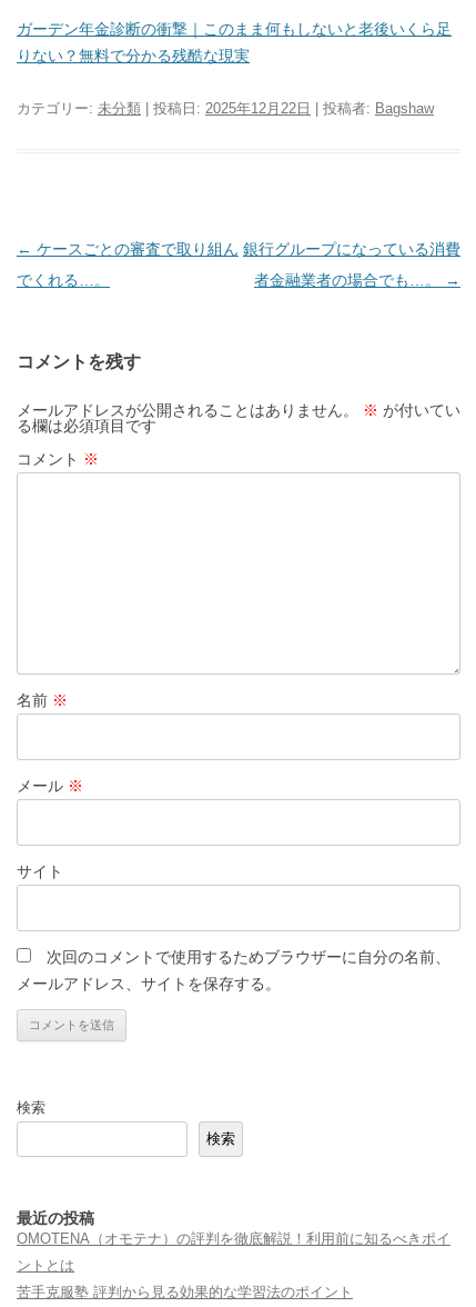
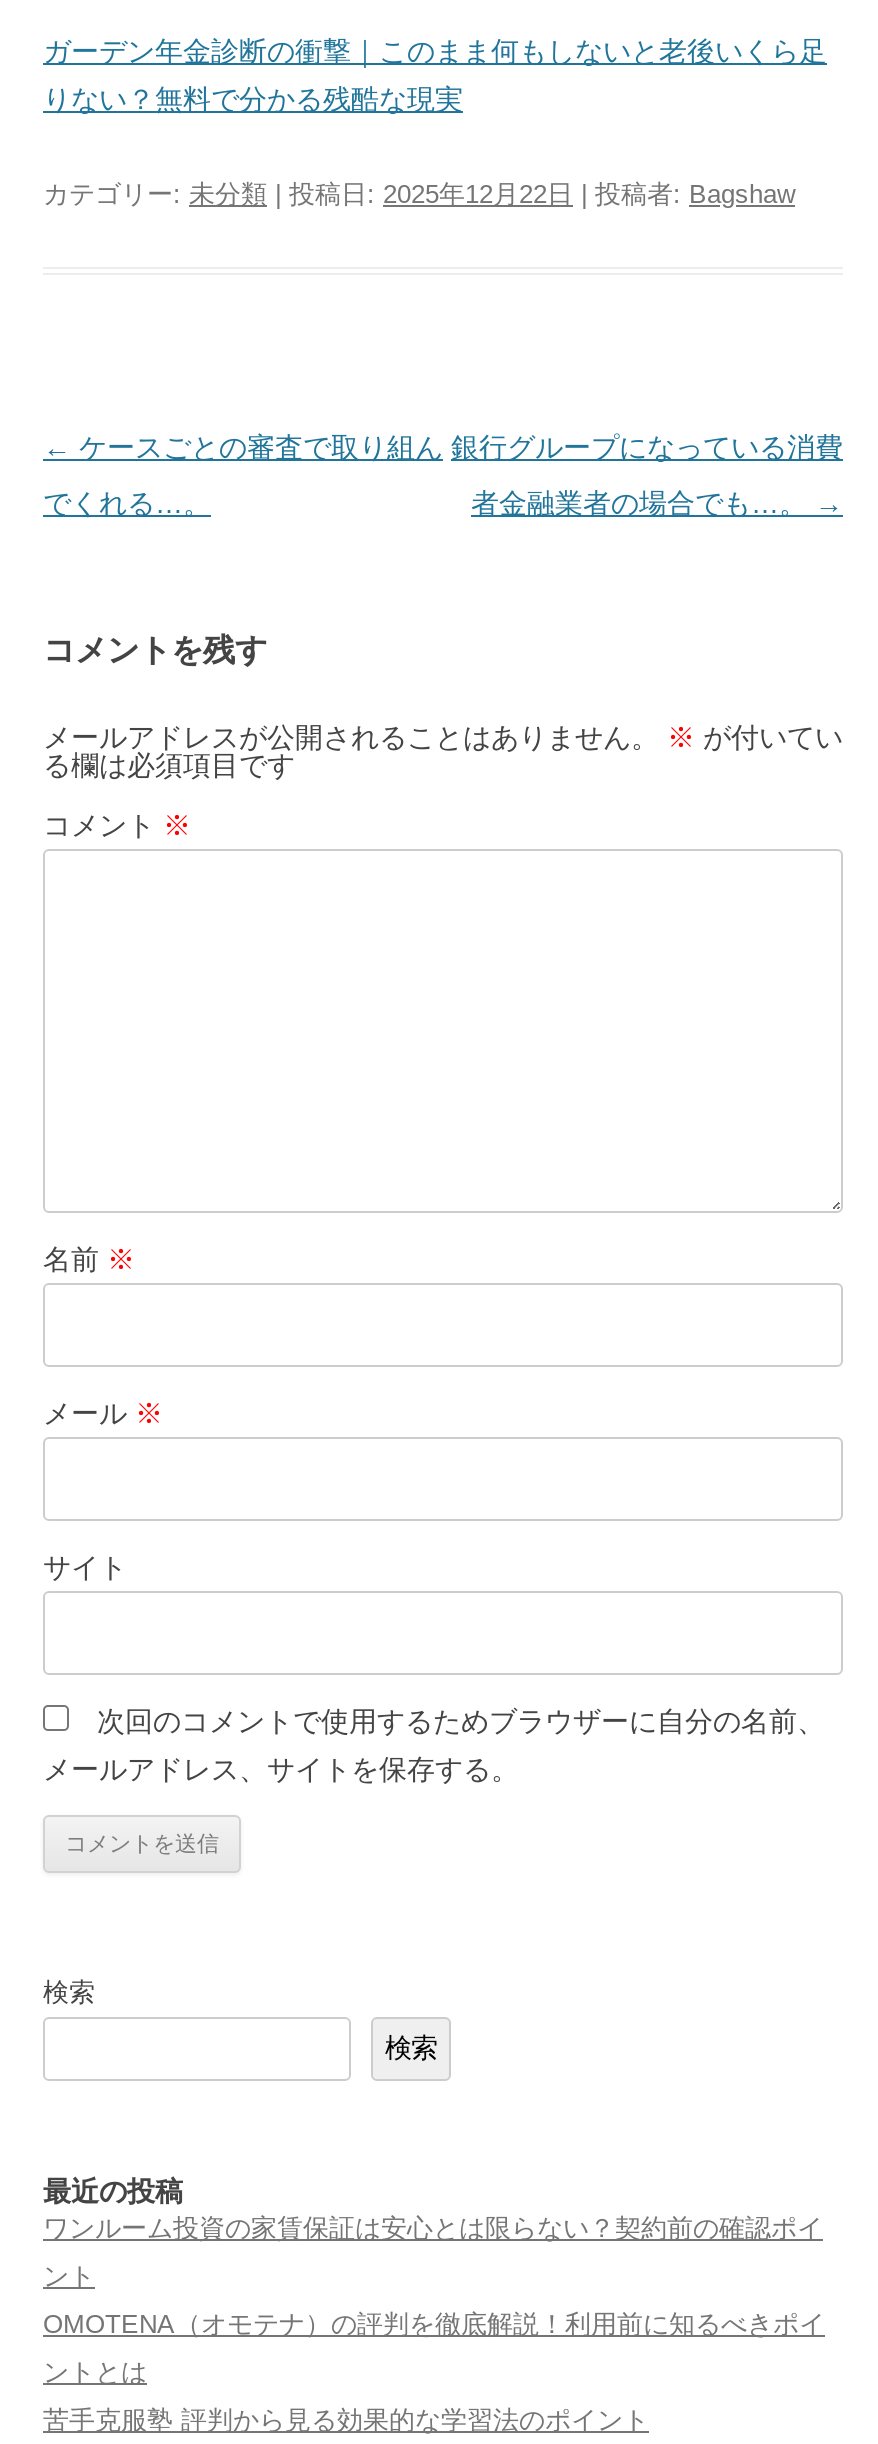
+ ワンルーム投資の家賃保証は安心とは限らない？契約前の確認ポイ
+ ント
